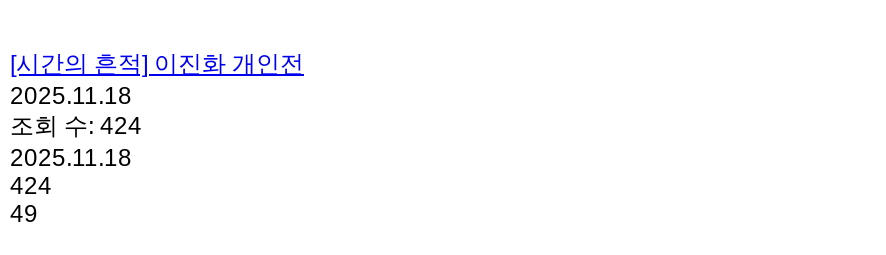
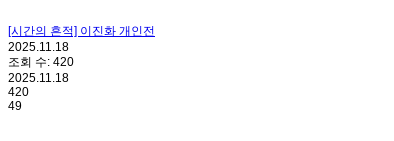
- 조회 수: 424
+ 조회 수: 420

- 424
+ 420
